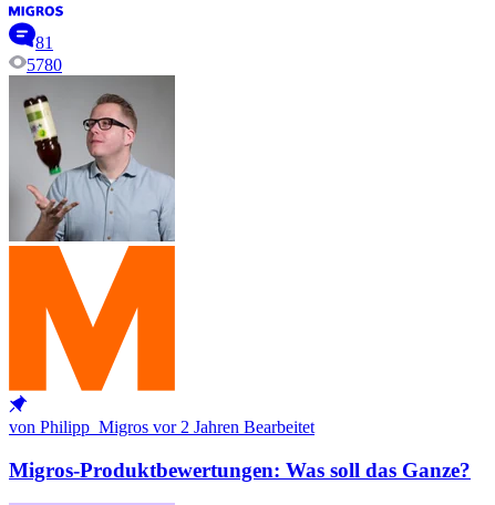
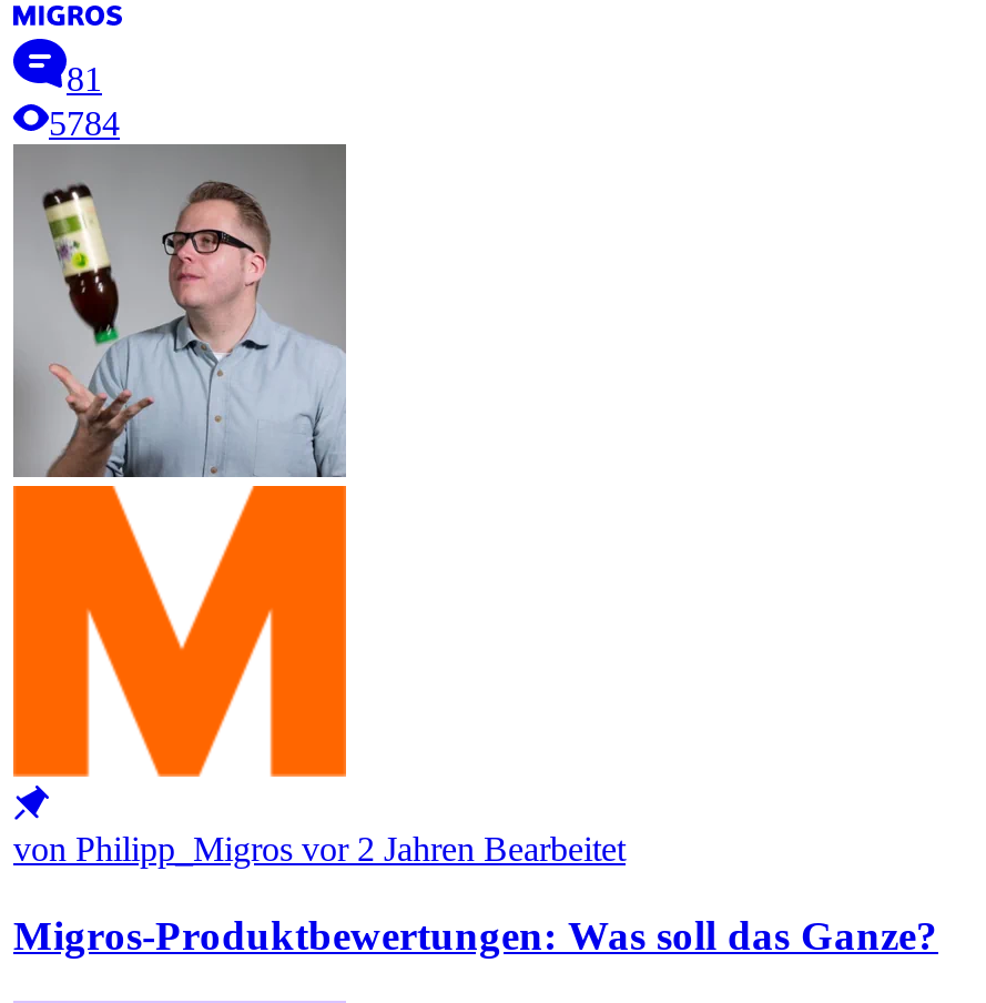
- 5780
+ 5784
